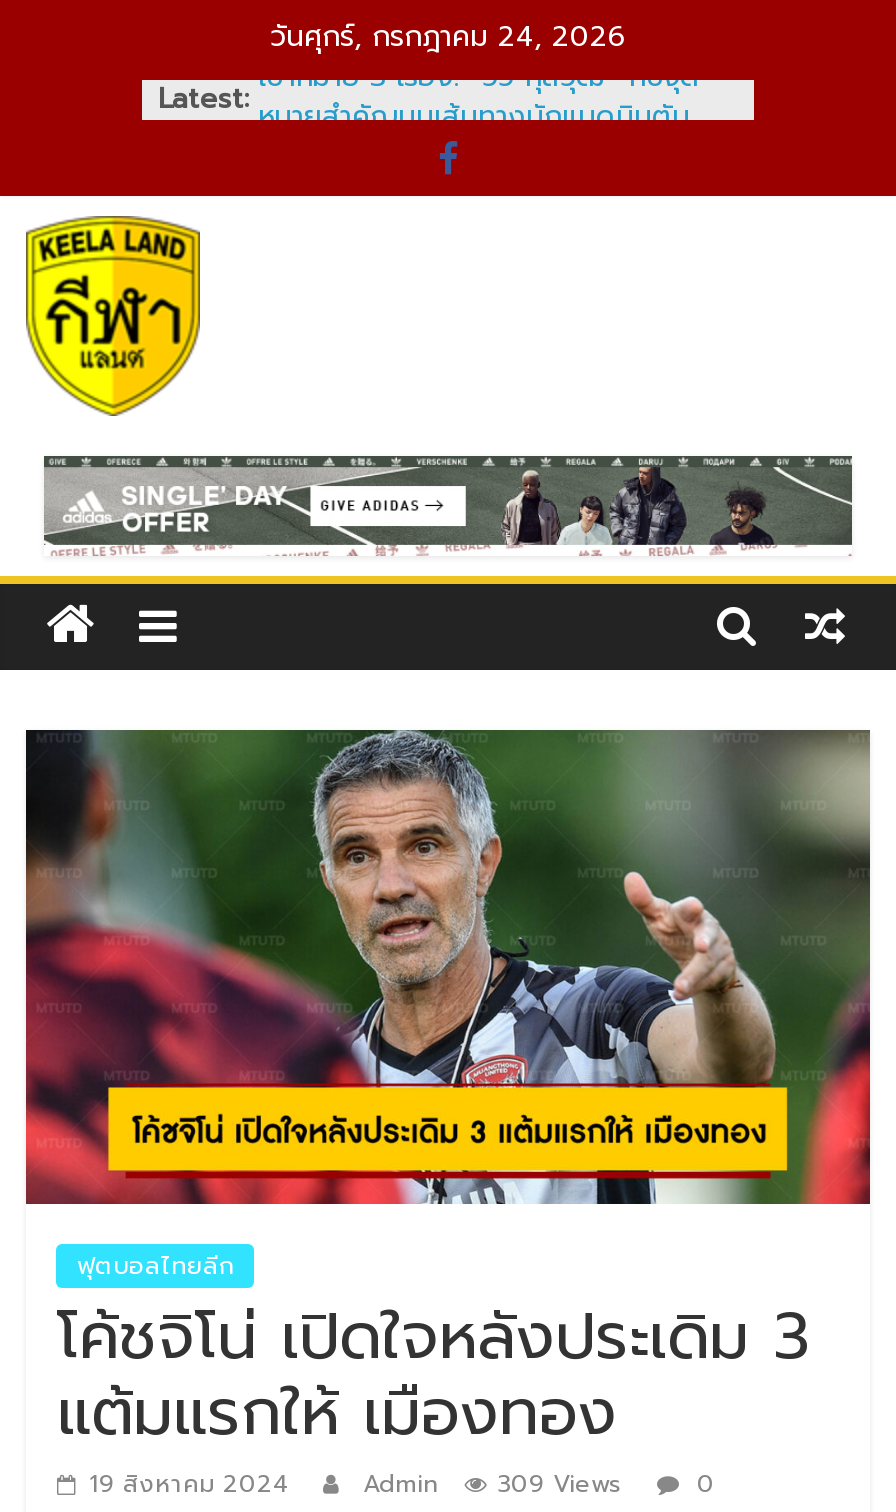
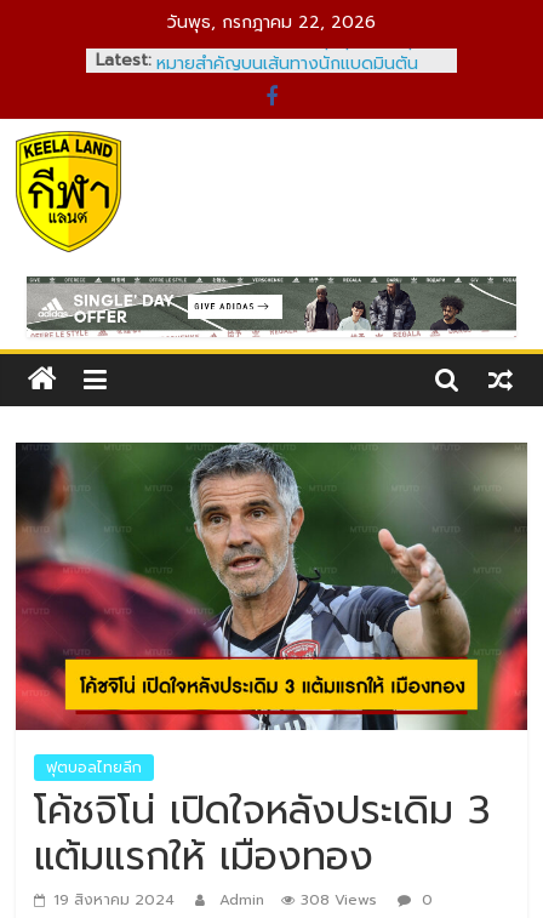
- วันศุกร์, กรกฎาคม 24, 2026
+ วันพุธ, กรกฎาคม 22, 2026

- 309 Views
+ 308 Views
